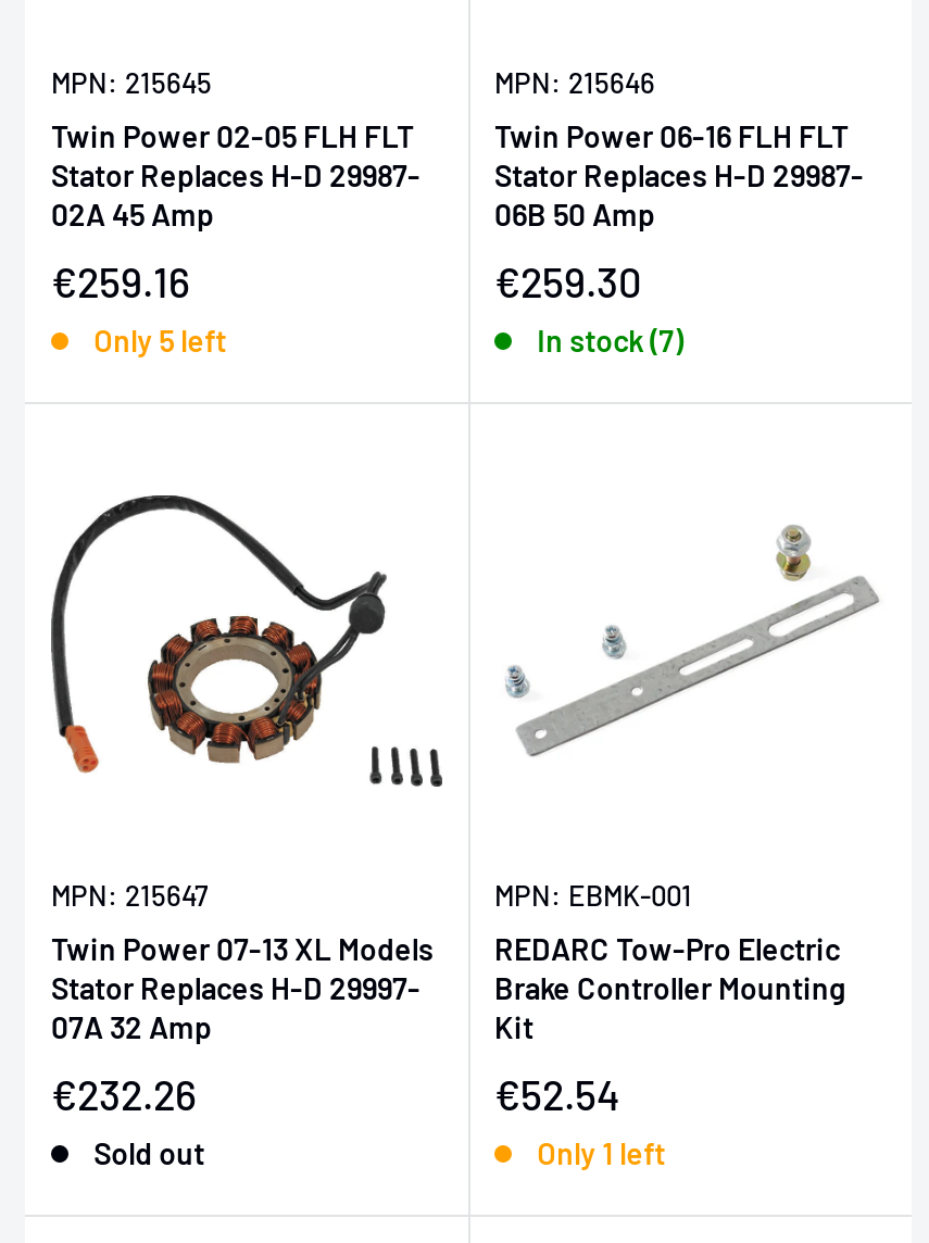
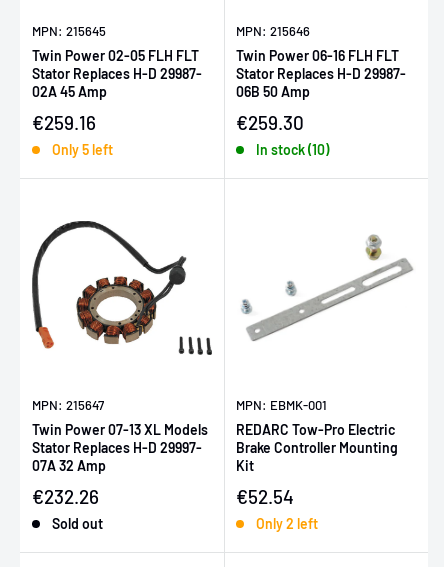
- In stock (7)
+ In stock (10)

- Only 1 left
+ Only 2 left
